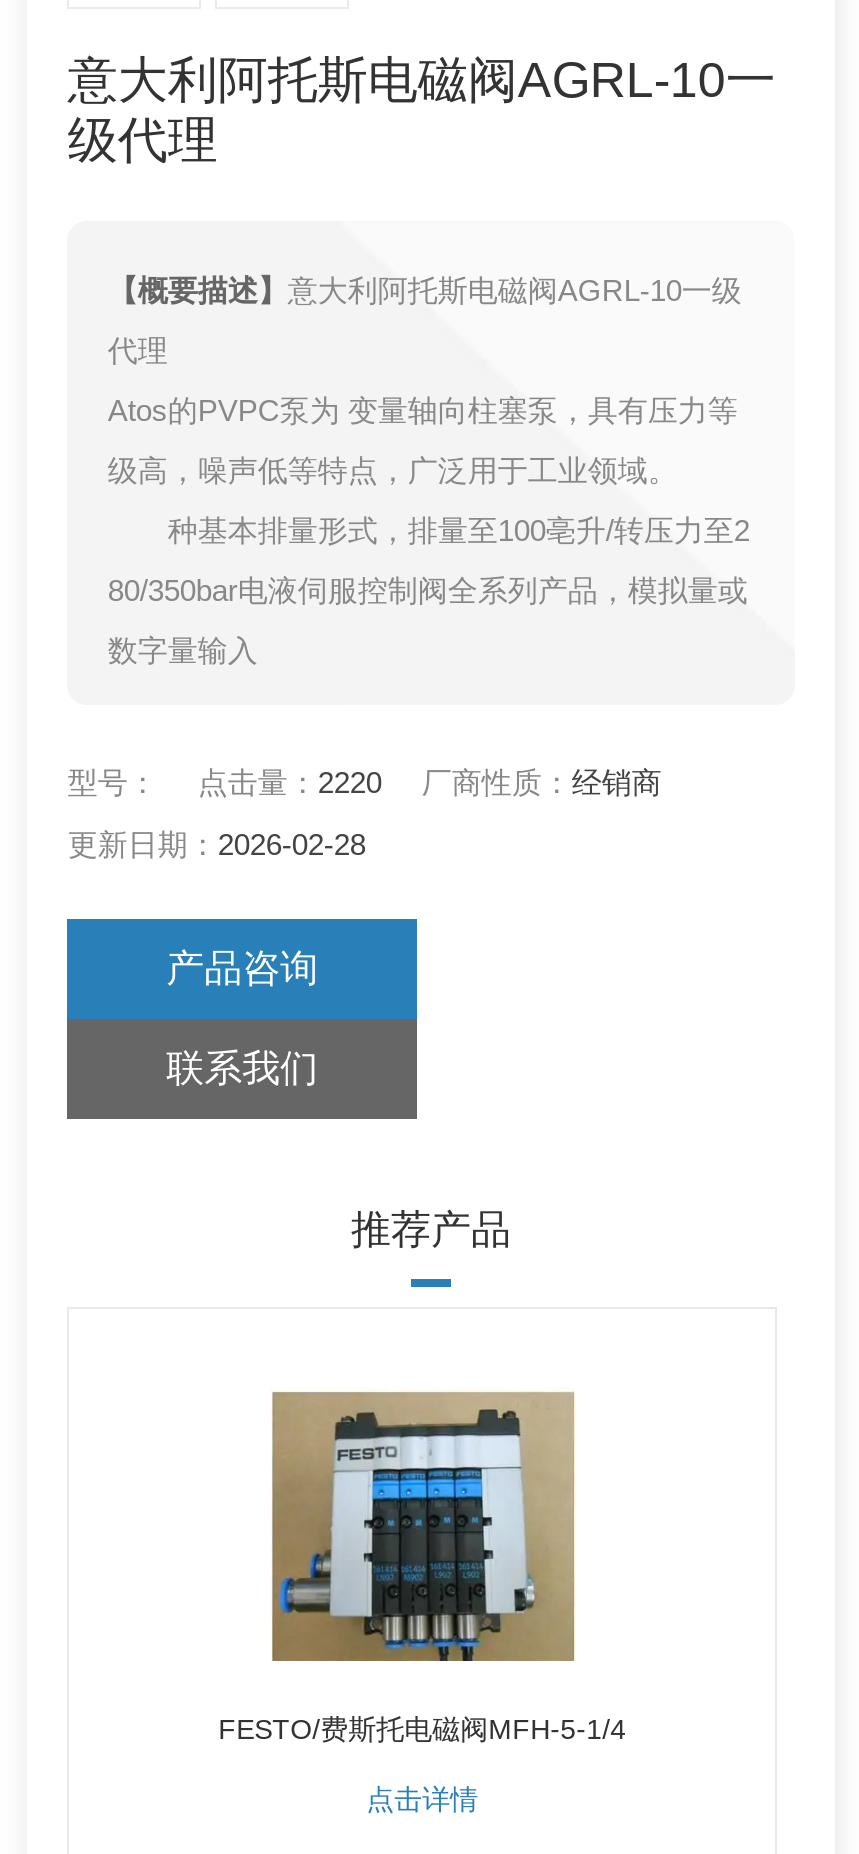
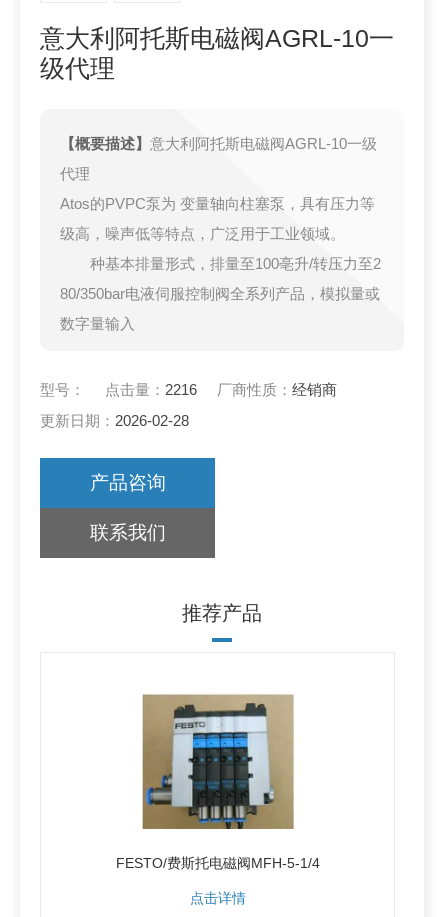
- 型号： 点击量：2220 厂商性质：经销商
+ 型号： 点击量：2216 厂商性质：经销商
